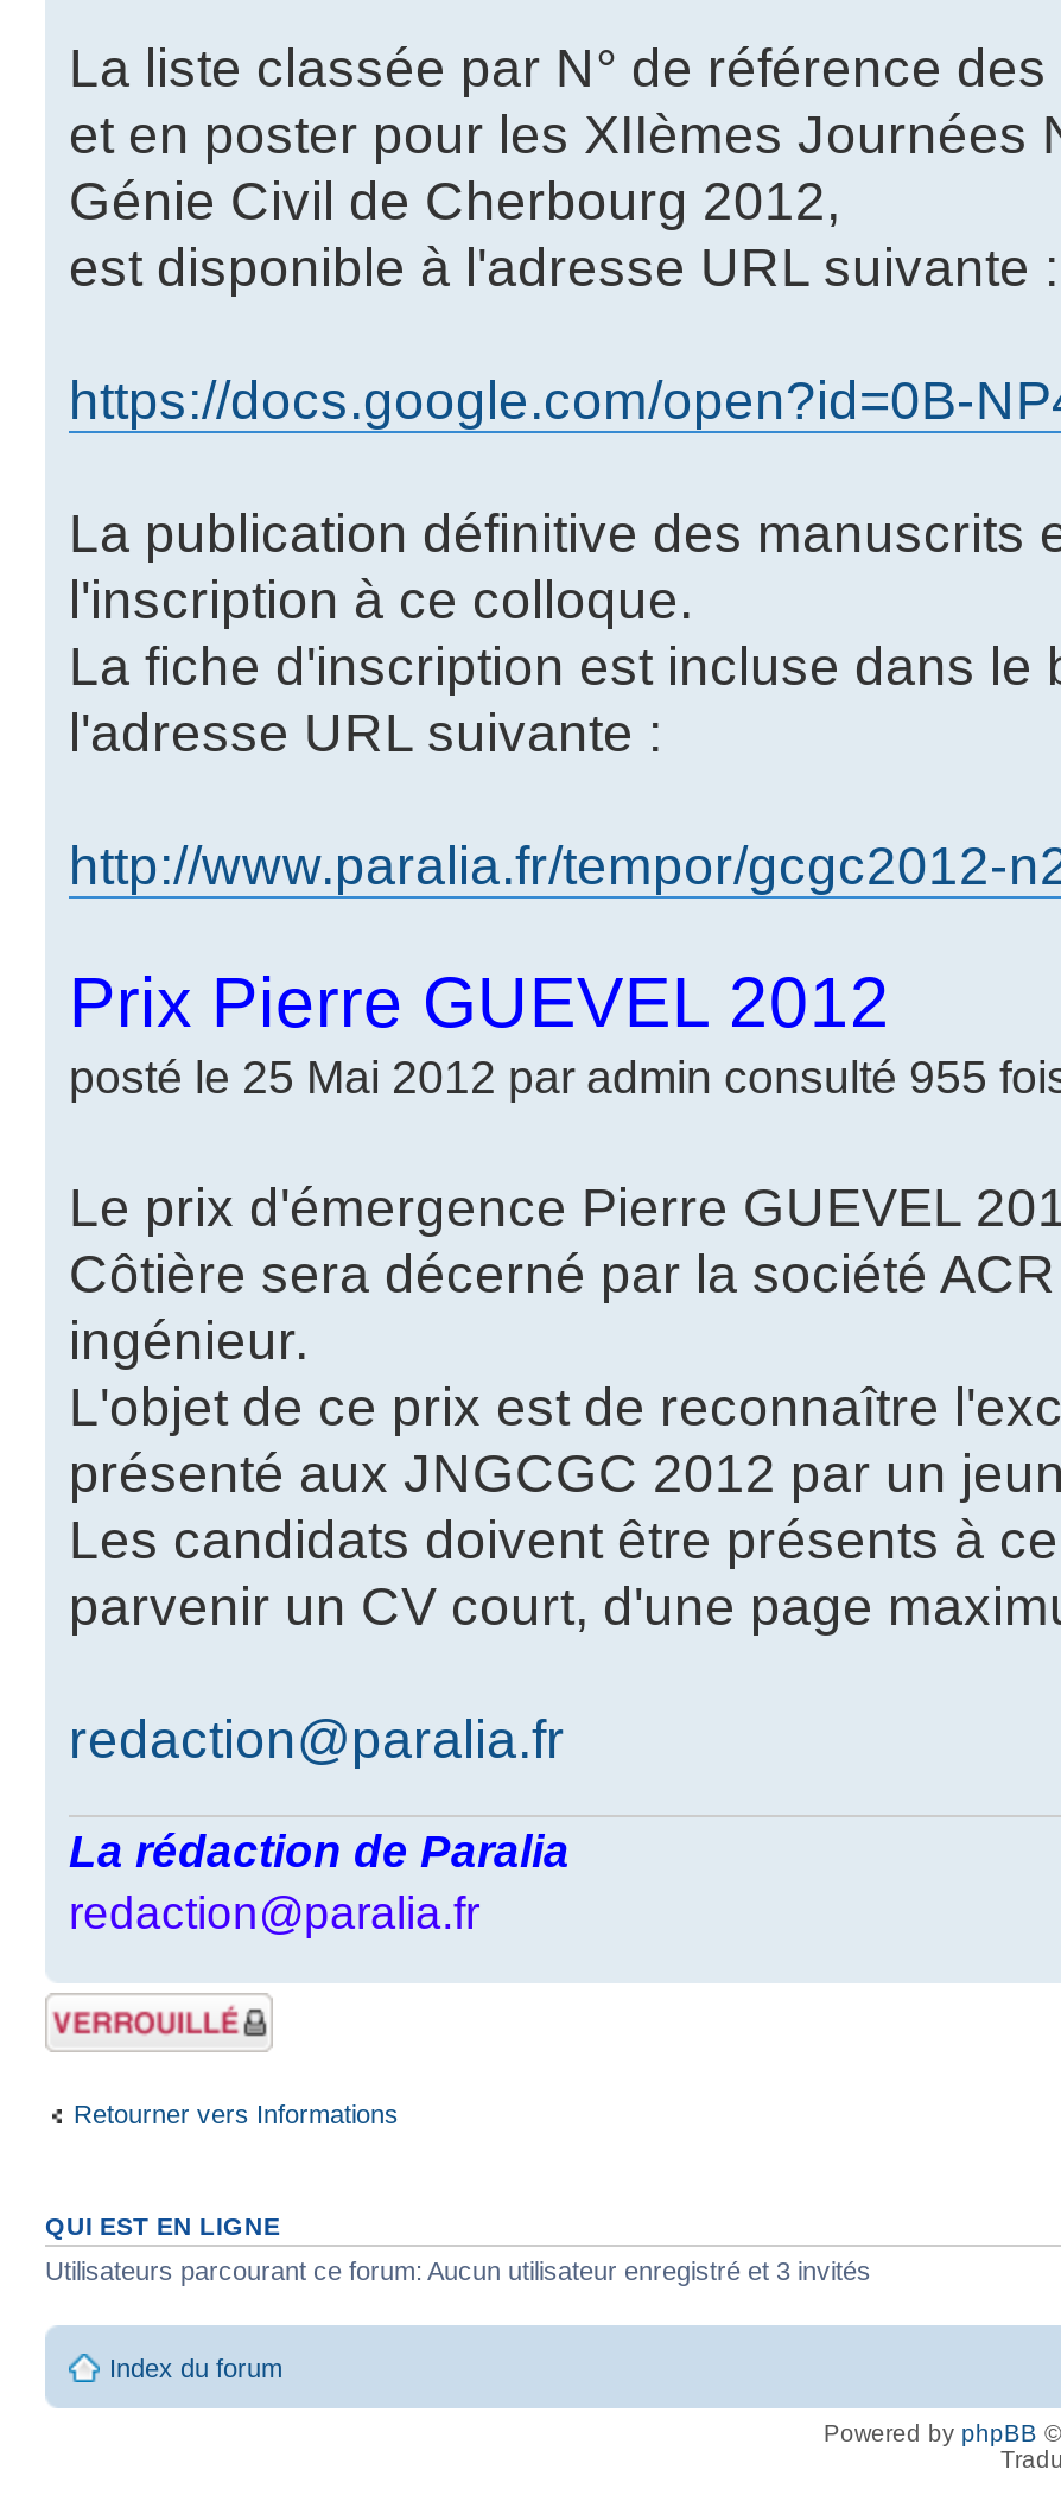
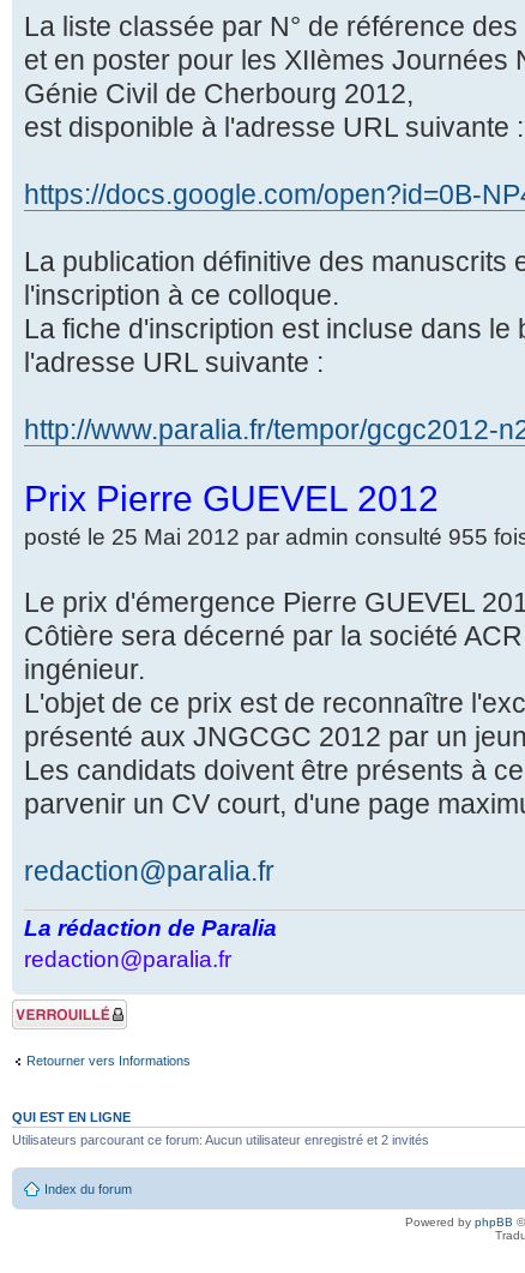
- Utilisateurs parcourant ce forum: Aucun utilisateur enregistré et 3 invités
+ Utilisateurs parcourant ce forum: Aucun utilisateur enregistré et 2 invités
